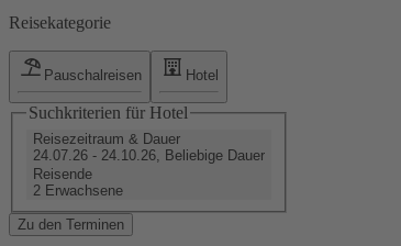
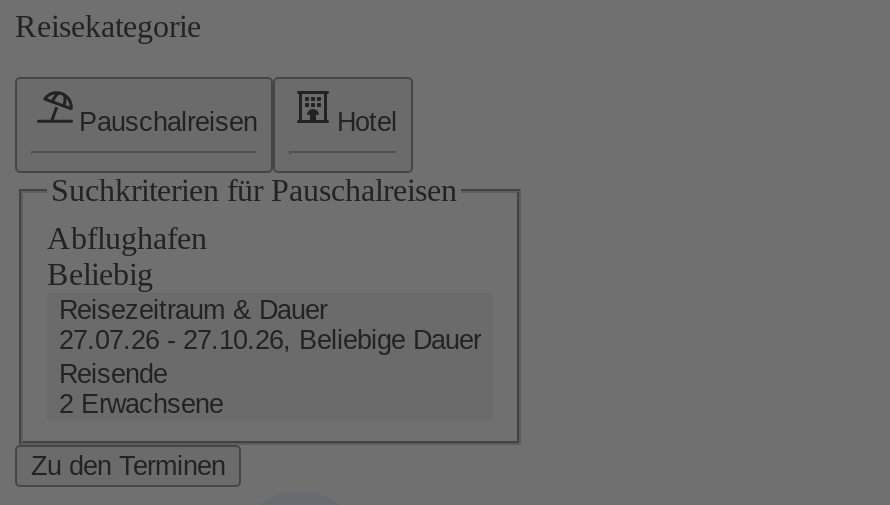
- Suchkriterien für Hotel
+ Suchkriterien für Pauschalreisen
+ Abflughafen
+ Beliebig

- 24.07.26 - 24.10.26, Beliebige Dauer
+ 27.07.26 - 27.10.26, Beliebige Dauer
